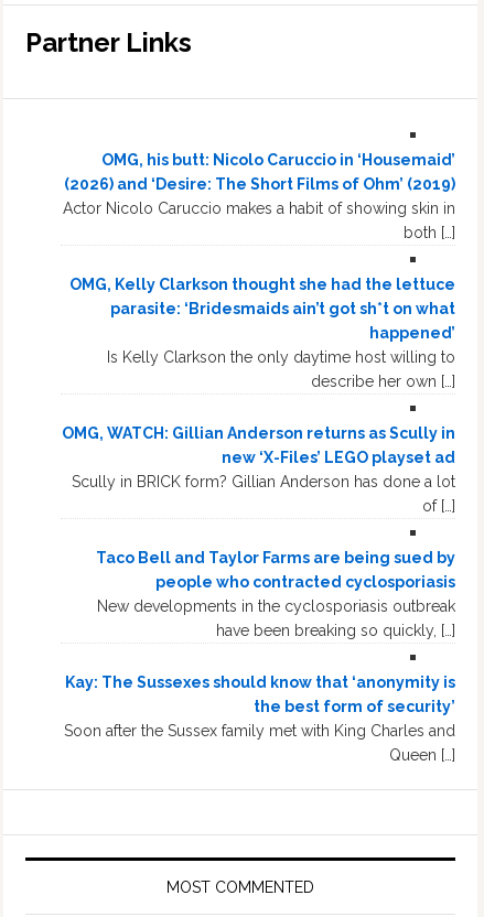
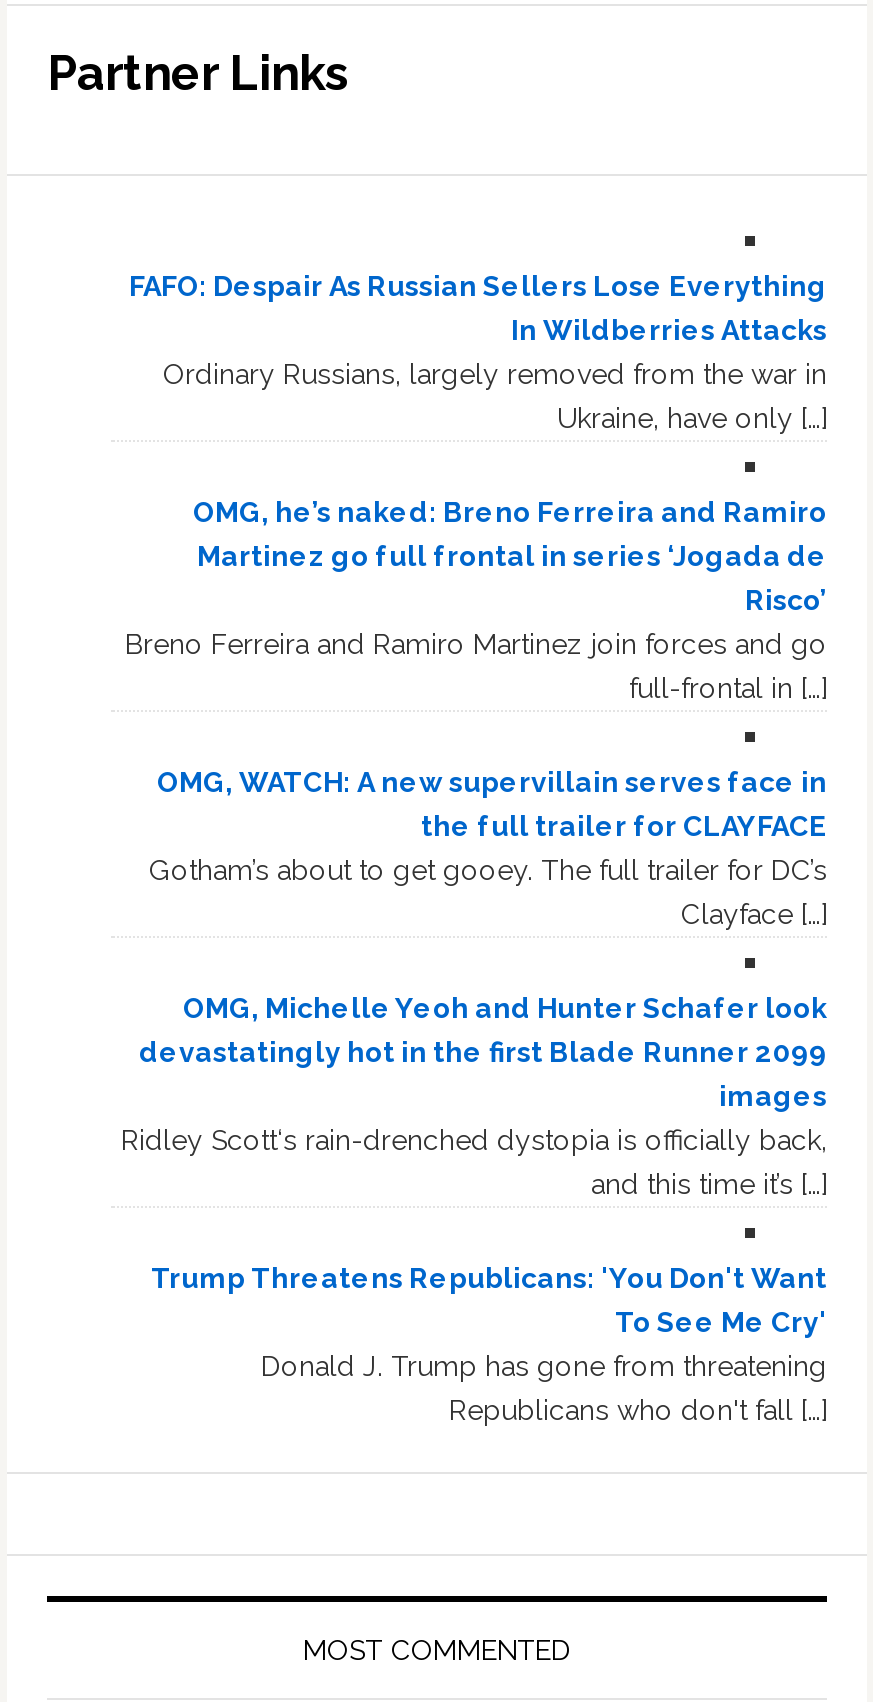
- OMG, his butt: Nicolo Caruccio in ‘Housemaid’
- (2026) and ‘Desire: The Short Films of Ohm’ (2019)
- Actor Nicolo Caruccio makes a habit of showing skin in
- both […]
+ FAFO: Despair As Russian Sellers Lose Everything
+ In Wildberries Attacks
+ Ordinary Russians, largely removed from the war in
+ Ukraine, have only […]

- OMG, Kelly Clarkson thought she had the lettuce
- parasite: ‘Bridesmaids ain’t got sh*t on what
- happened’
- Is Kelly Clarkson the only daytime host willing to
- describe her own […]
+ OMG, he’s naked: Breno Ferreira and Ramiro
+ Martinez go full frontal in series ‘Jogada de
+ Risco’
+ Breno Ferreira and Ramiro Martinez join forces and go
+ full-frontal in […]

- OMG, WATCH: Gillian Anderson returns as Scully in
- new ‘X-Files’ LEGO playset ad
- Scully in BRICK form? Gillian Anderson has done a lot
- of […]
+ OMG, WATCH: A new supervillain serves face in
+ the full trailer for CLAYFACE
+ Gotham’s about to get gooey. The full trailer for DC’s
+ Clayface […]

- Taco Bell and Taylor Farms are being sued by
- people who contracted cyclosporiasis
- New developments in the cyclosporiasis outbreak
- have been breaking so quickly, […]
+ OMG, Michelle Yeoh and Hunter Schafer look
+ devastatingly hot in the first Blade Runner 2099
+ images
+ Ridley Scott‘s rain-drenched dystopia is officially back,
+ and this time it’s […]

- Kay: The Sussexes should know that ‘anonymity is
- the best form of security’
- Soon after the Sussex family met with King Charles and
- Queen […]
+ Trump Threatens Republicans: 'You Don't Want
+ To See Me Cry'
+ Donald J. Trump has gone from threatening
+ Republicans who don't fall […]
